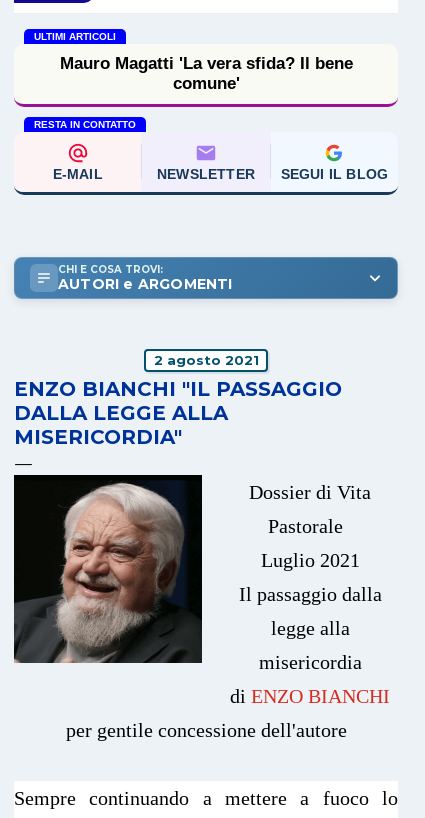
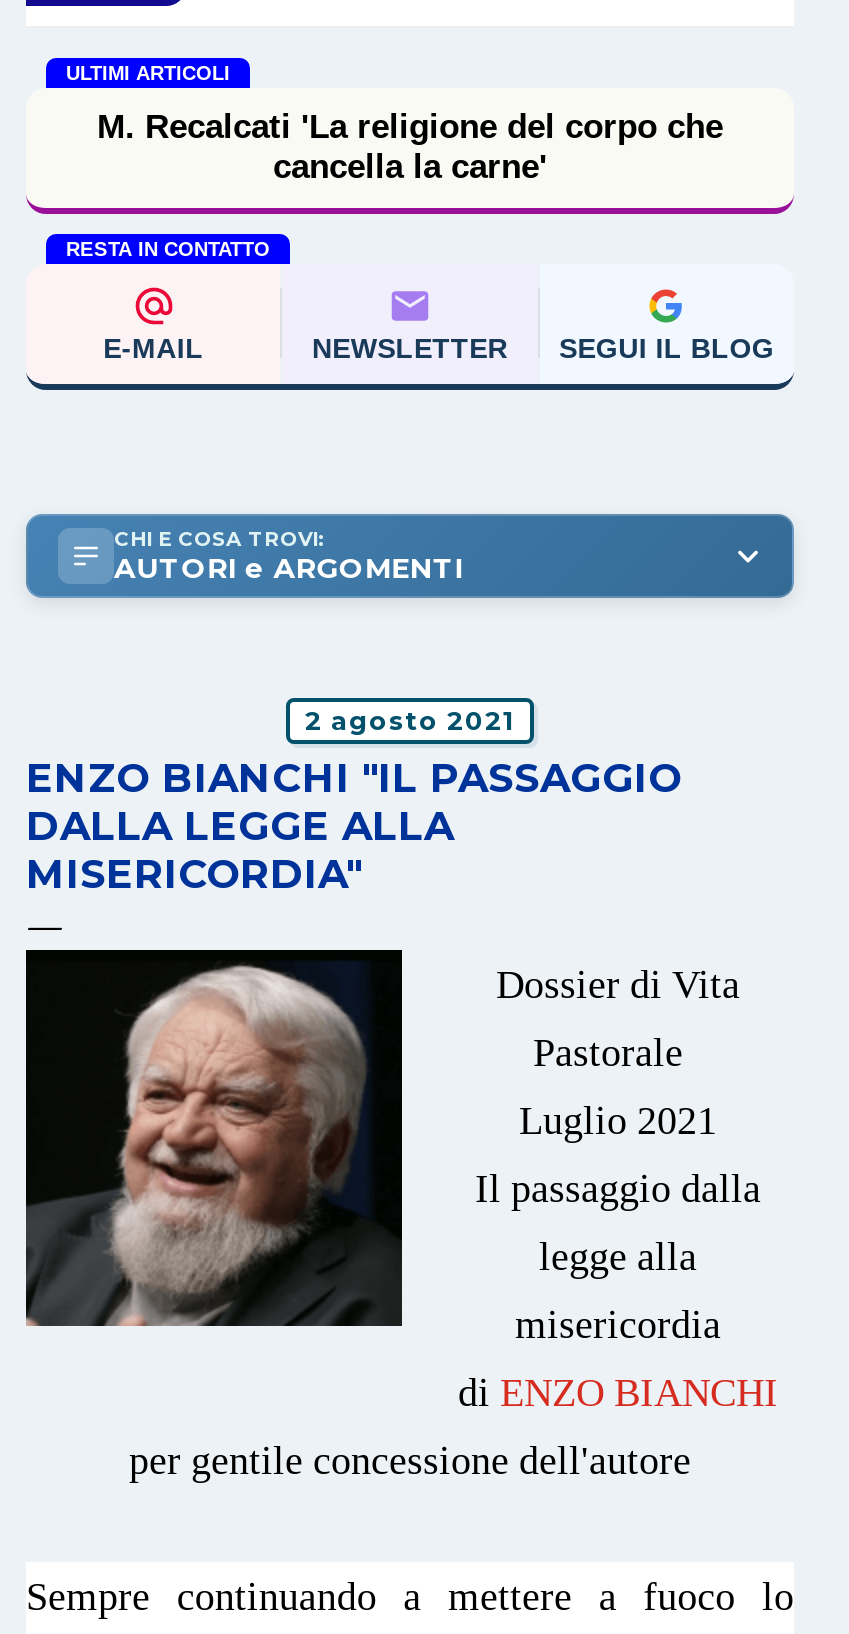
- Mauro Magatti 'La vera sfida? Il bene
- comune'
+ M. Recalcati 'La religione del corpo che
+ cancella la carne'
